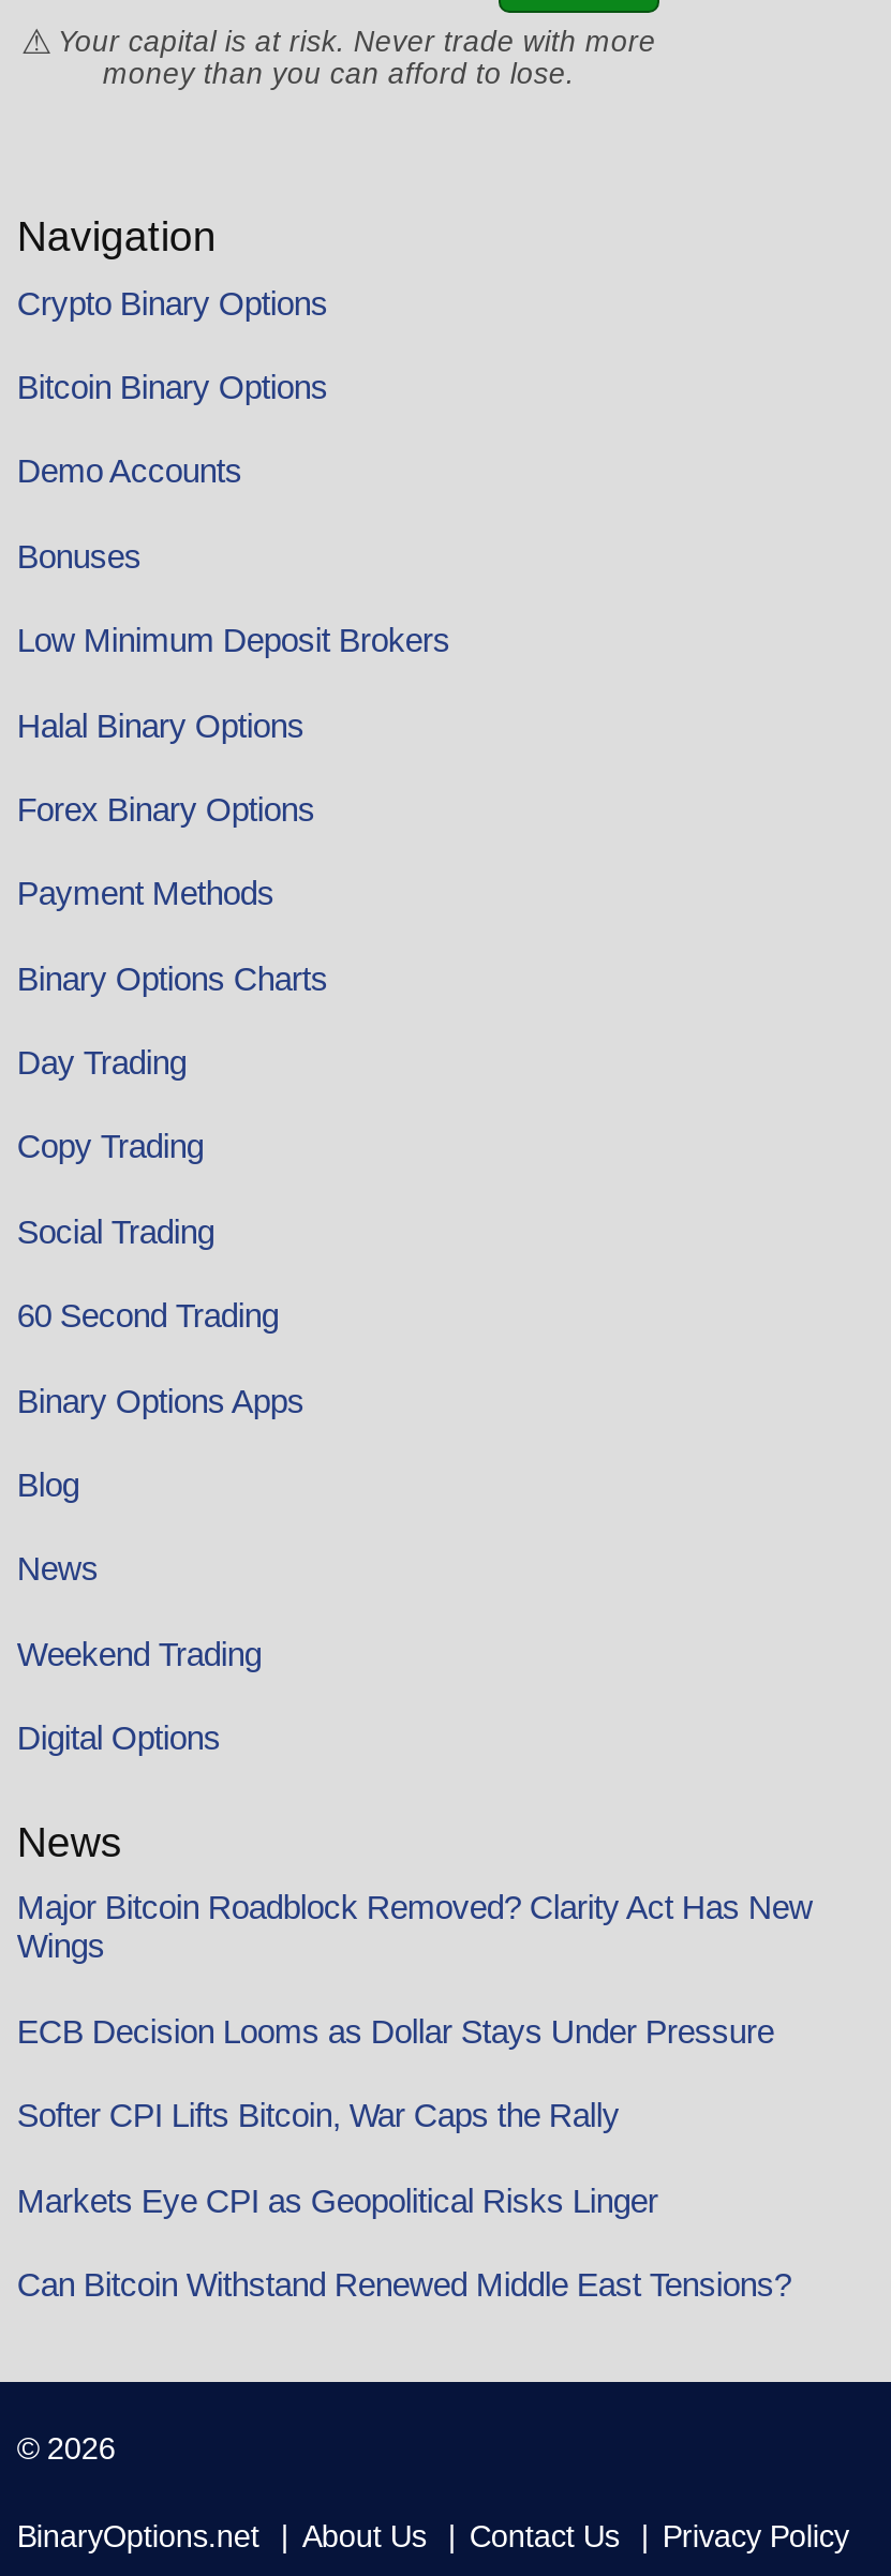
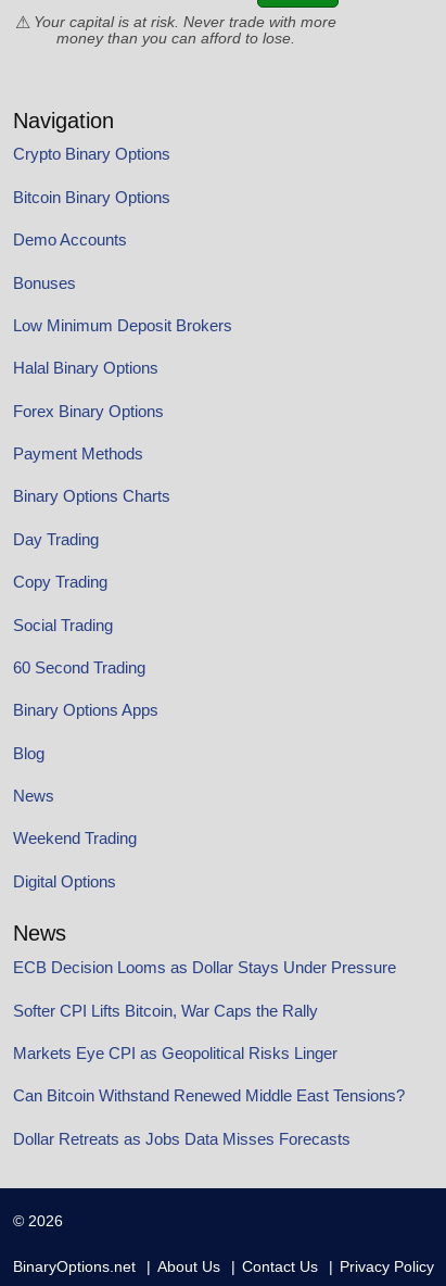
- Major Bitcoin Roadblock Removed? Clarity Act Has New
- Wings

moved up: ECB Decision Looms as Dollar Stays Under Pressure | Softer CPI Lifts Bitcoin, War Caps the Rally | Markets Eye CPI as Geopolitical Risks Linger | Can Bitcoin Withstand Renewed Middle East Tensions?

+ Dollar Retreats as Jobs Data Misses Forecasts
